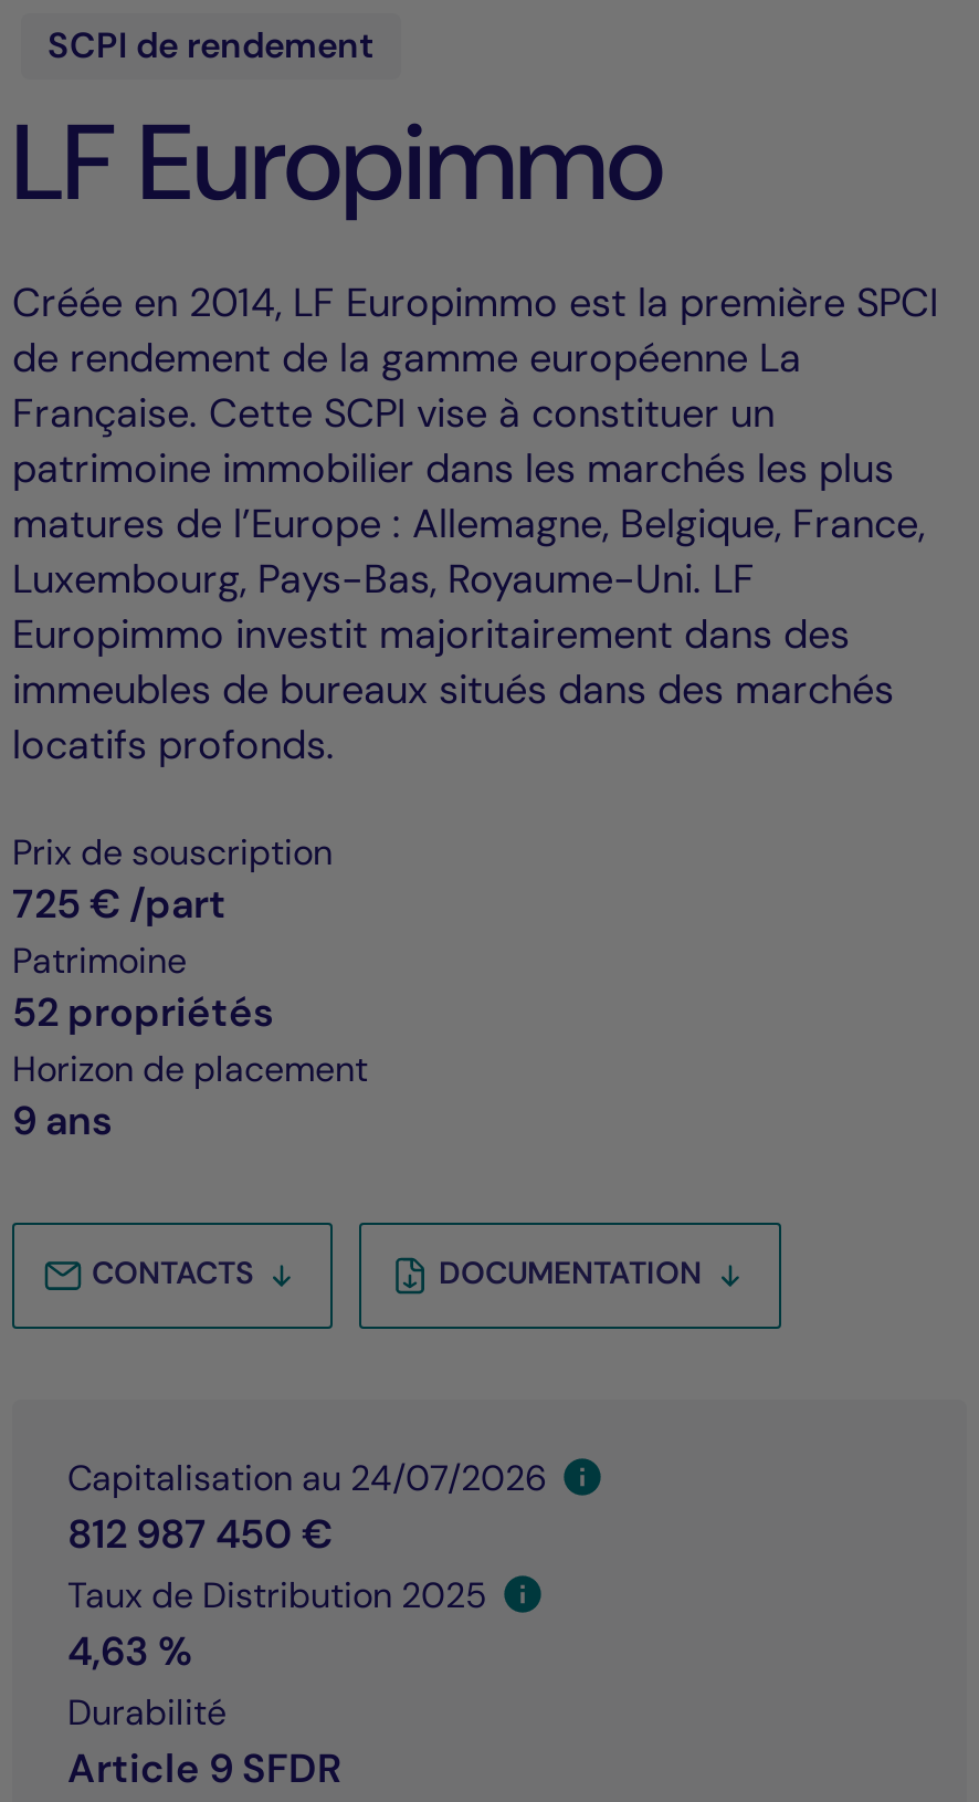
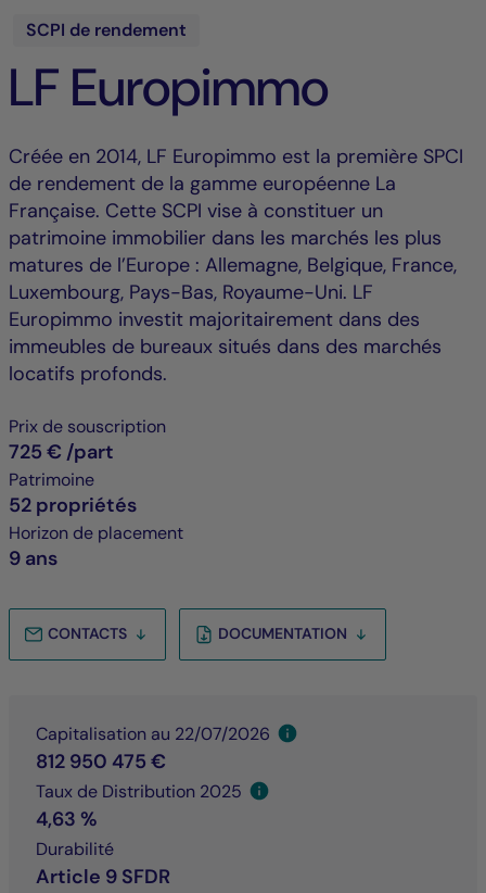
- Capitalisation au 24/07/2026
+ Capitalisation au 22/07/2026

- 812 987 450 €
+ 812 950 475 €
